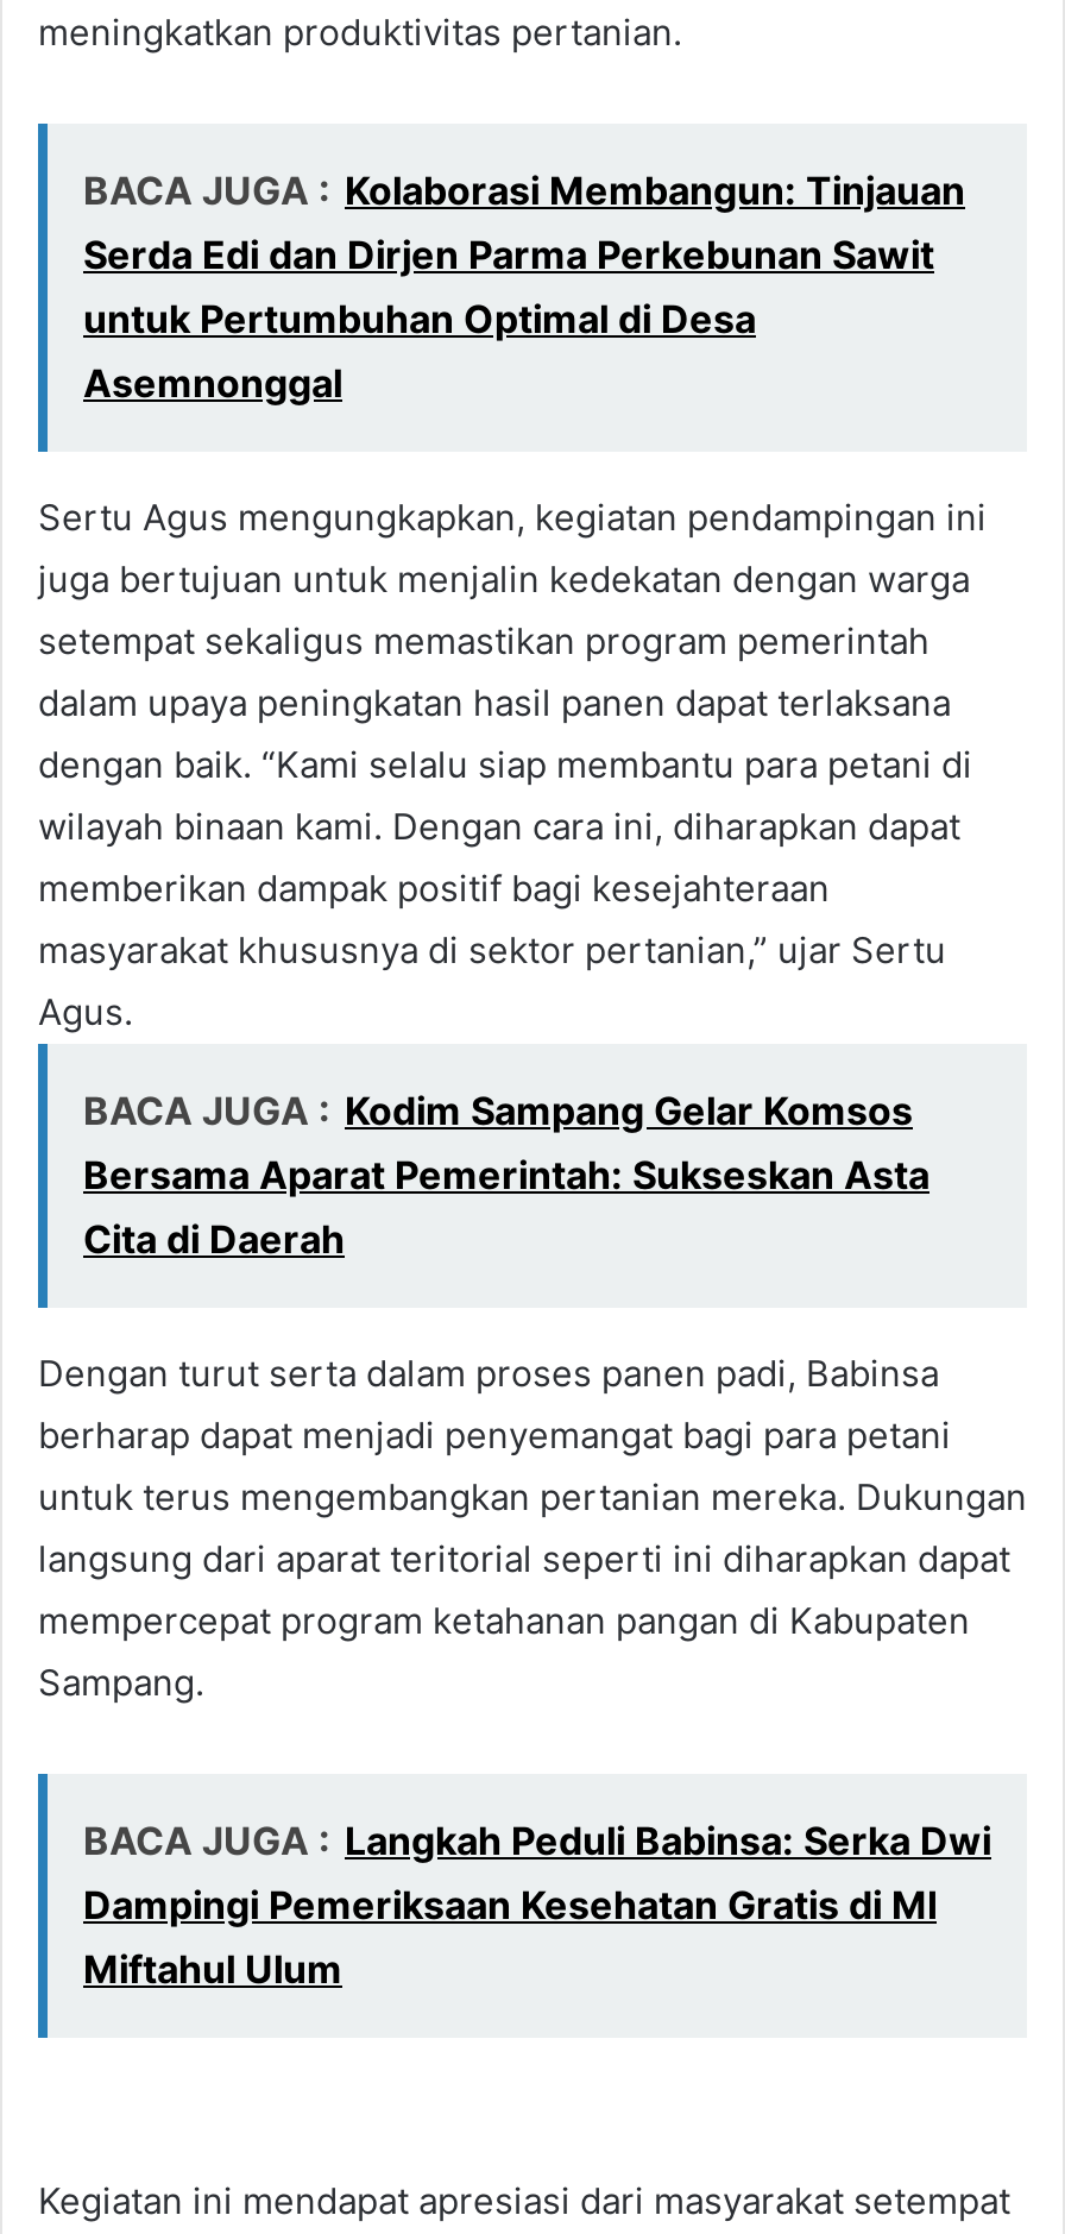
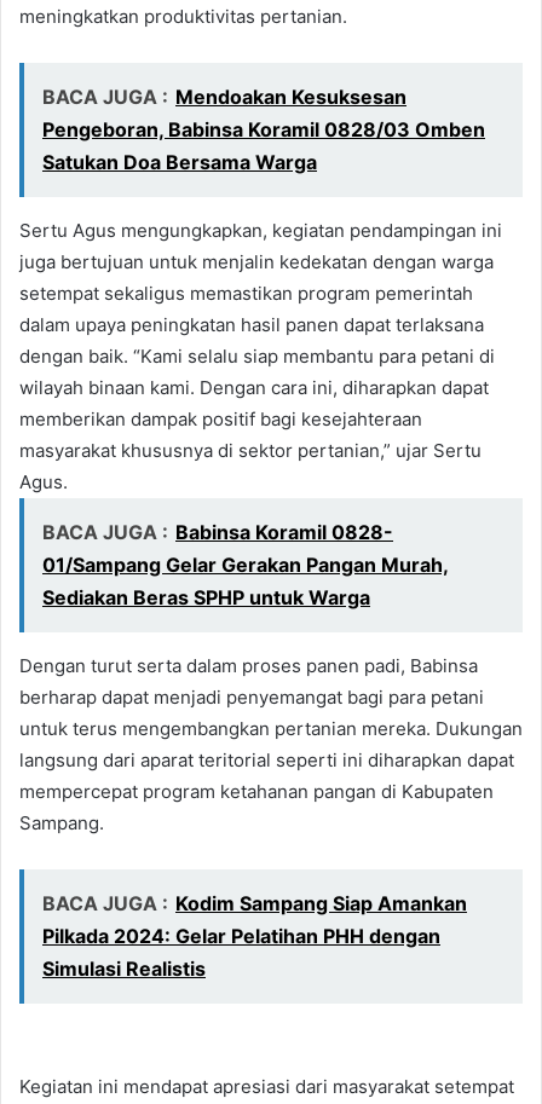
- BACA JUGA : Kolaborasi Membangun: Tinjauan
- Serda Edi dan Dirjen Parma Perkebunan Sawit
- untuk Pertumbuhan Optimal di Desa
- Asemnonggal
+ BACA JUGA : Mendoakan Kesuksesan
+ Pengeboran, Babinsa Koramil 0828/03 Omben
+ Satukan Doa Bersama Warga

- BACA JUGA : Kodim Sampang Gelar Komsos
- Bersama Aparat Pemerintah: Sukseskan Asta
- Cita di Daerah
+ BACA JUGA : Babinsa Koramil 0828-
+ 01/Sampang Gelar Gerakan Pangan Murah,
+ Sediakan Beras SPHP untuk Warga

- BACA JUGA : Langkah Peduli Babinsa: Serka Dwi
- Dampingi Pemeriksaan Kesehatan Gratis di MI
- Miftahul Ulum
+ BACA JUGA : Kodim Sampang Siap Amankan
+ Pilkada 2024: Gelar Pelatihan PHH dengan
+ Simulasi Realistis
